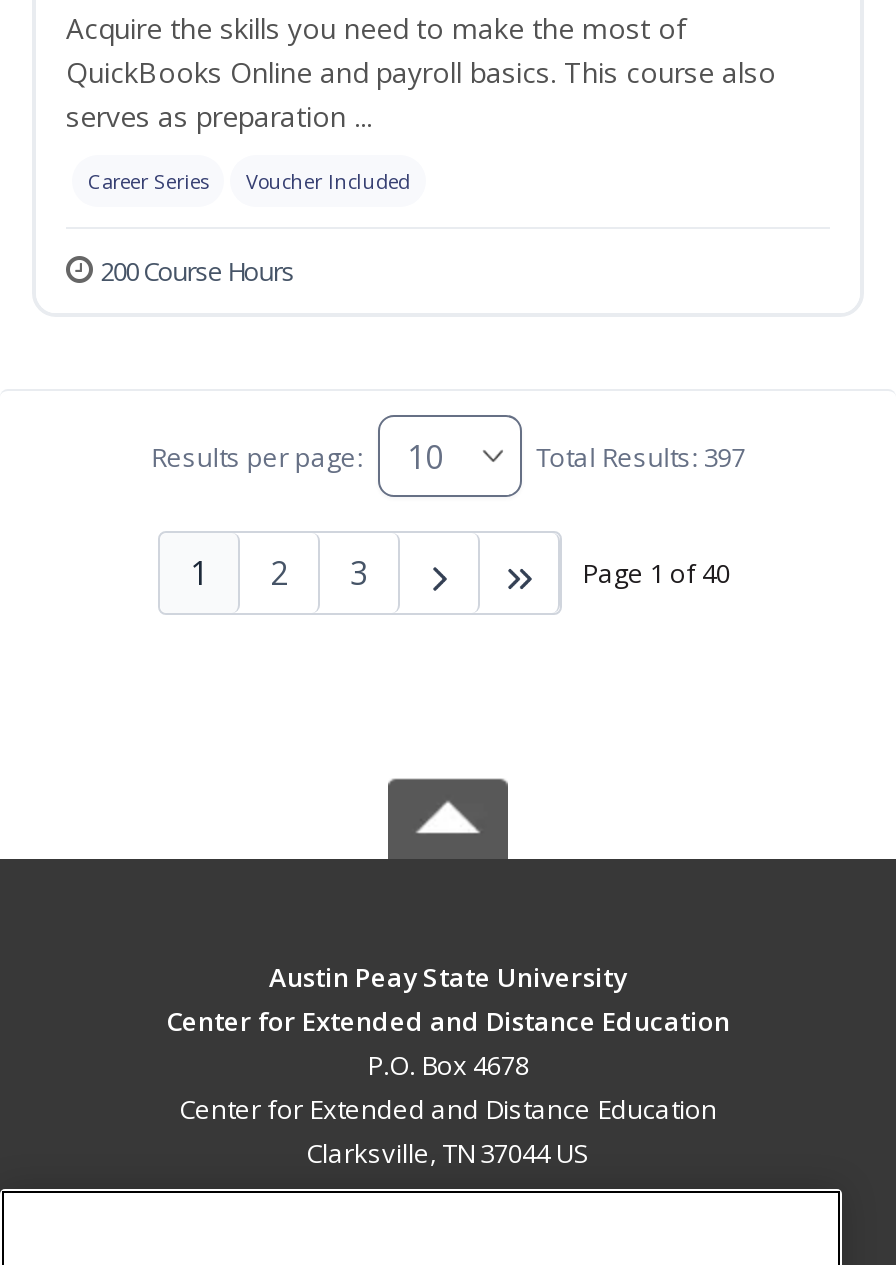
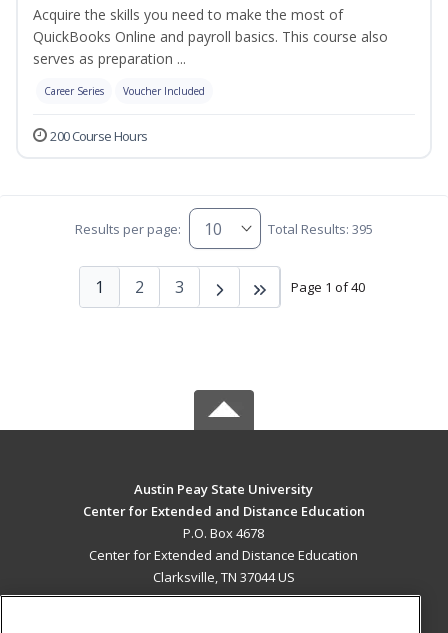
- Total Results: 397
+ Total Results: 395
